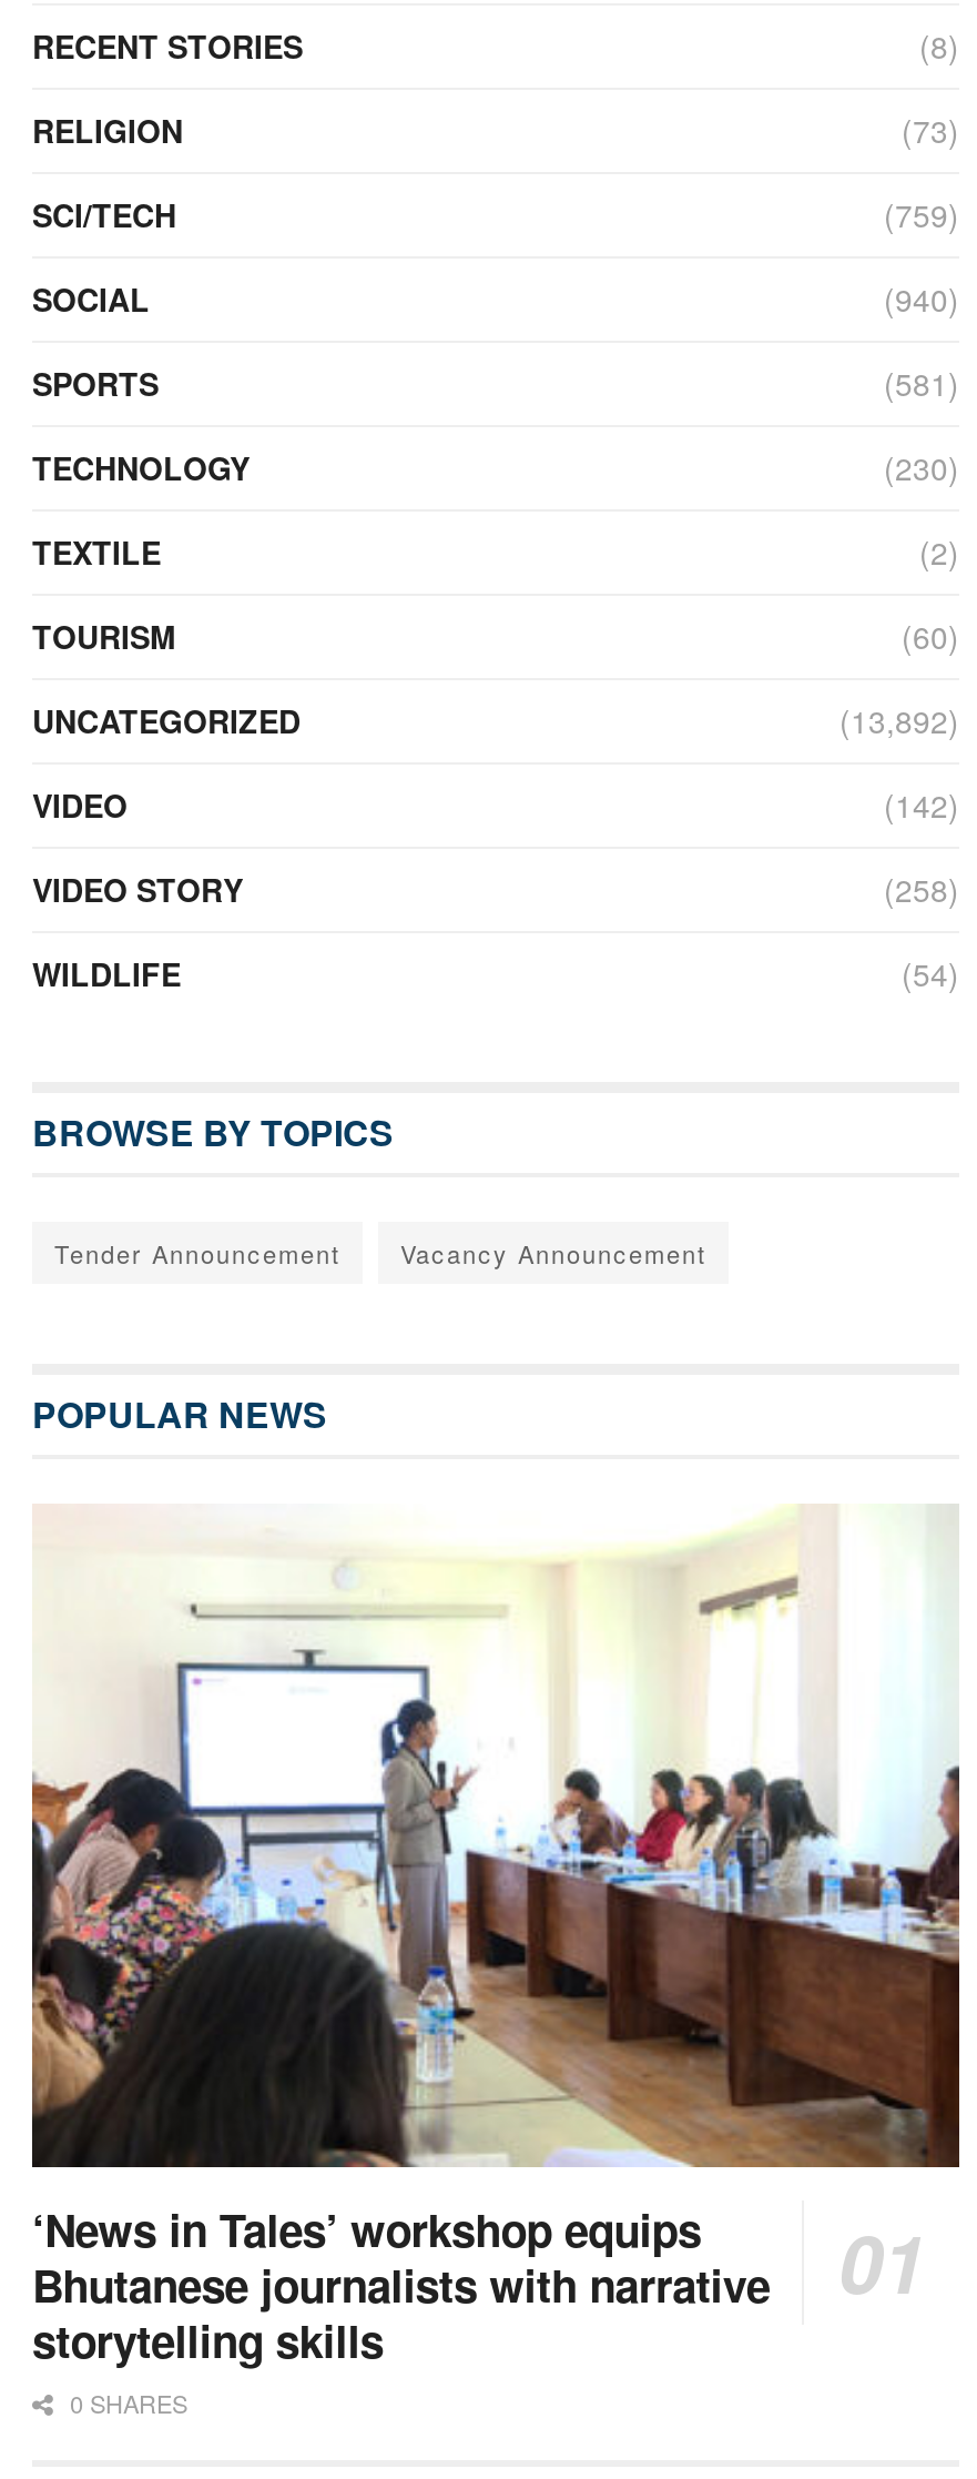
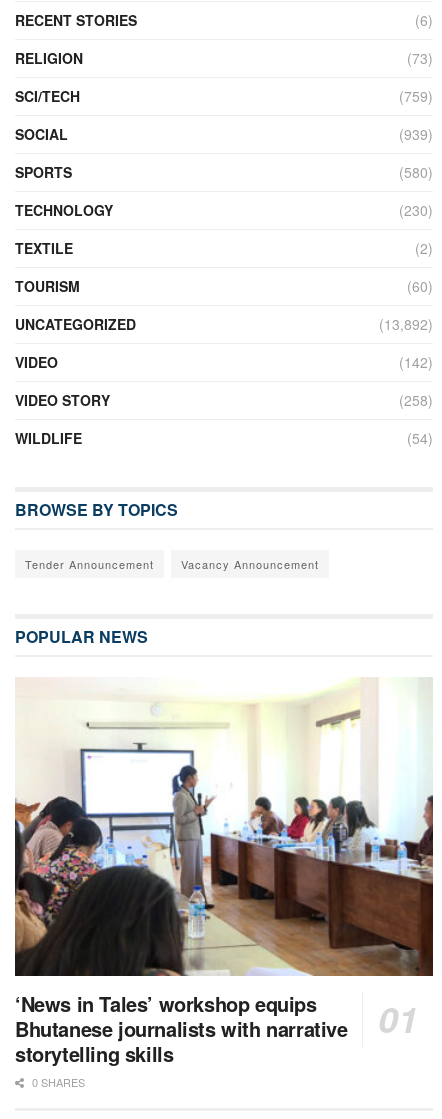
- (8)
+ (6)

- (940)
+ (939)

- (581)
+ (580)
